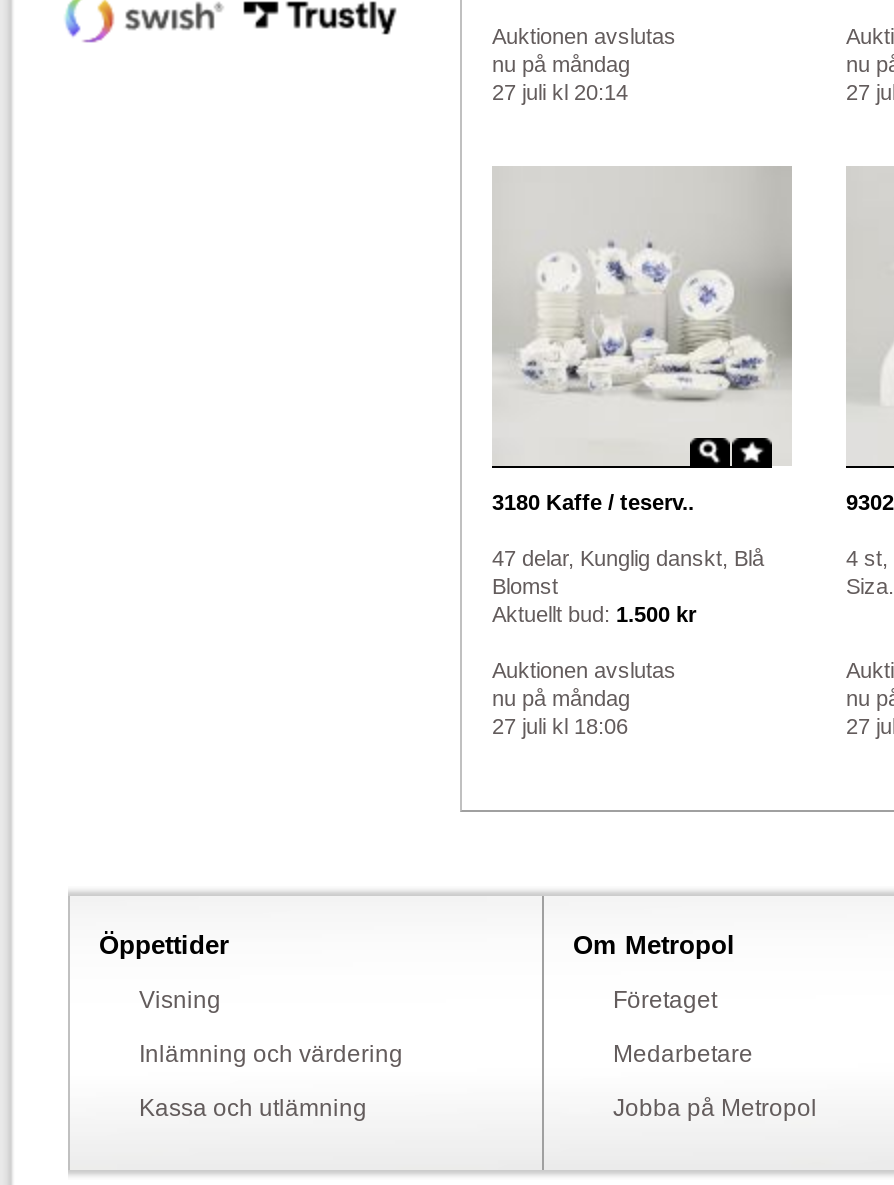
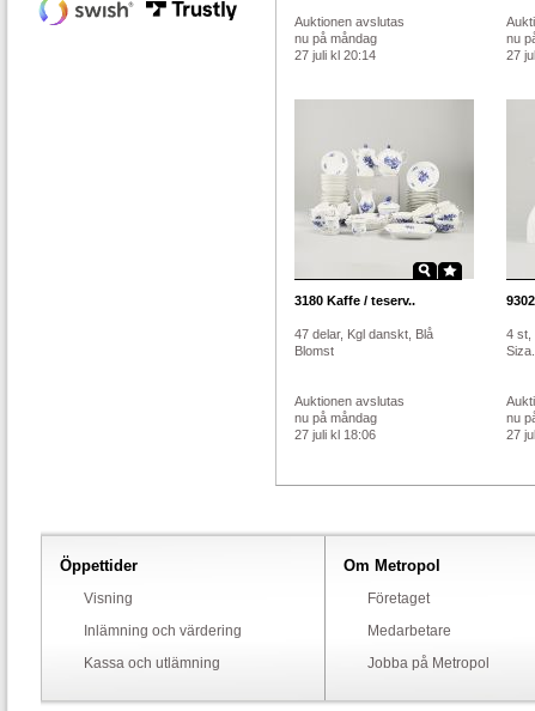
- 47 delar, Kunglig danskt, Blå
+ 47 delar, Kgl danskt, Blå

- Aktuellt bud: 1.500 kr
